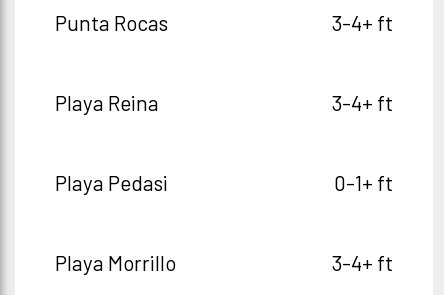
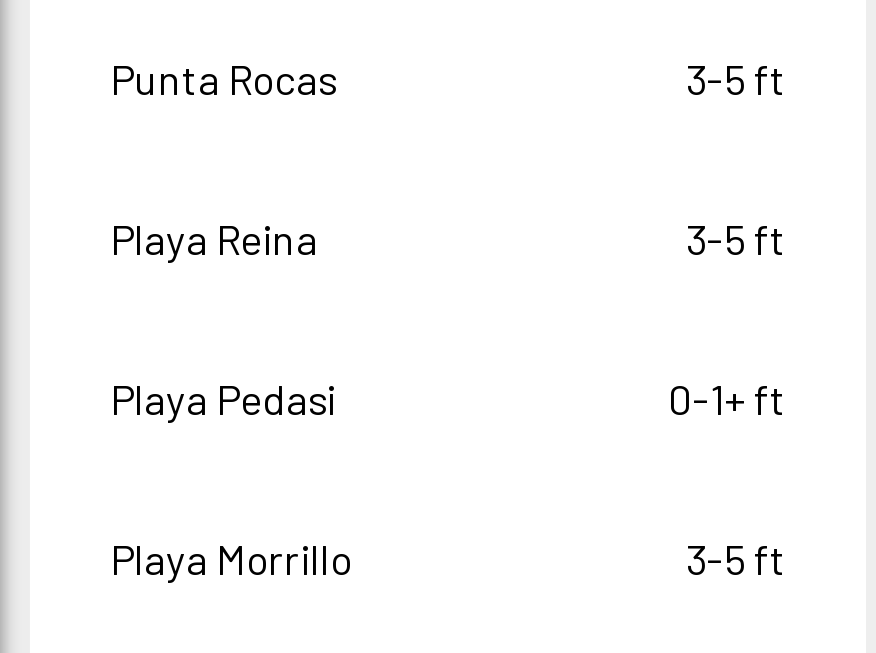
- 3-4+ ft
+ 3-5 ft

- 3-4+ ft
+ 3-5 ft

- 3-4+ ft
+ 3-5 ft
